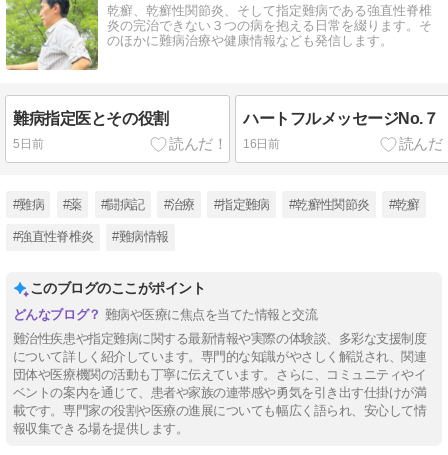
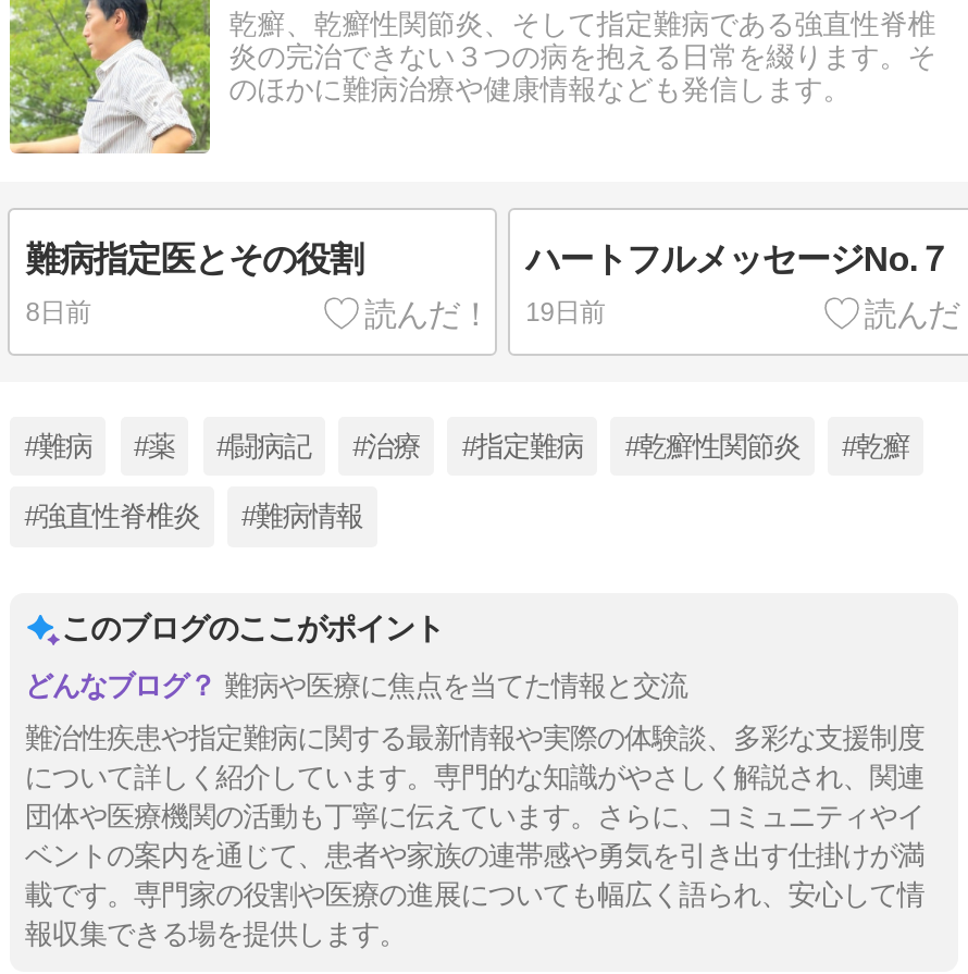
- 5日前
+ 8日前

- 16日前
+ 19日前
